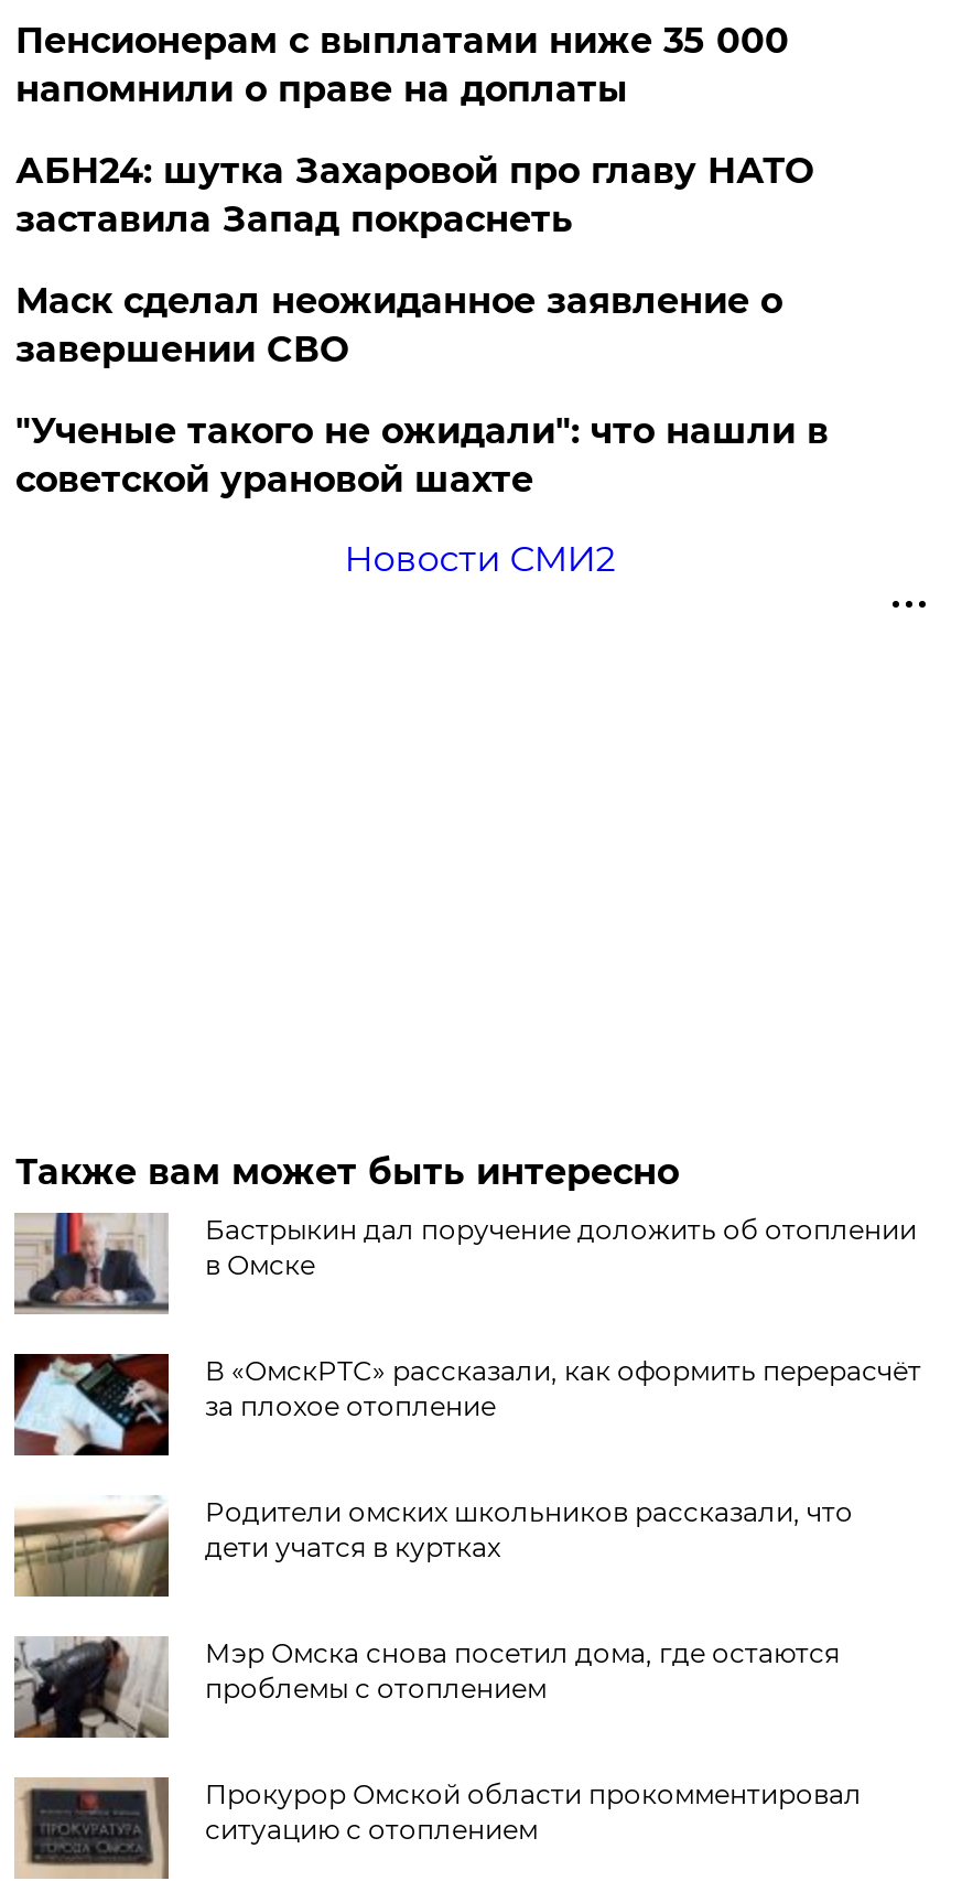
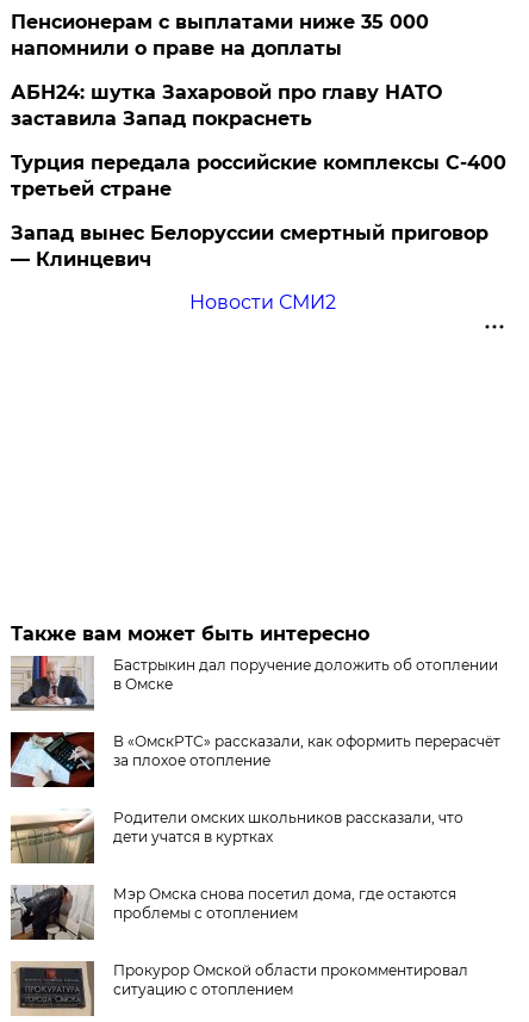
- Маск сделал неожиданное заявление о
- завершении СВО
+ Турция передала российские комплексы С-400
+ третьей стране

- "Ученые такого не ожидали": что нашли в
- советской урановой шахте
+ Запад вынес Белоруссии смертный приговор
+ — Клинцевич
